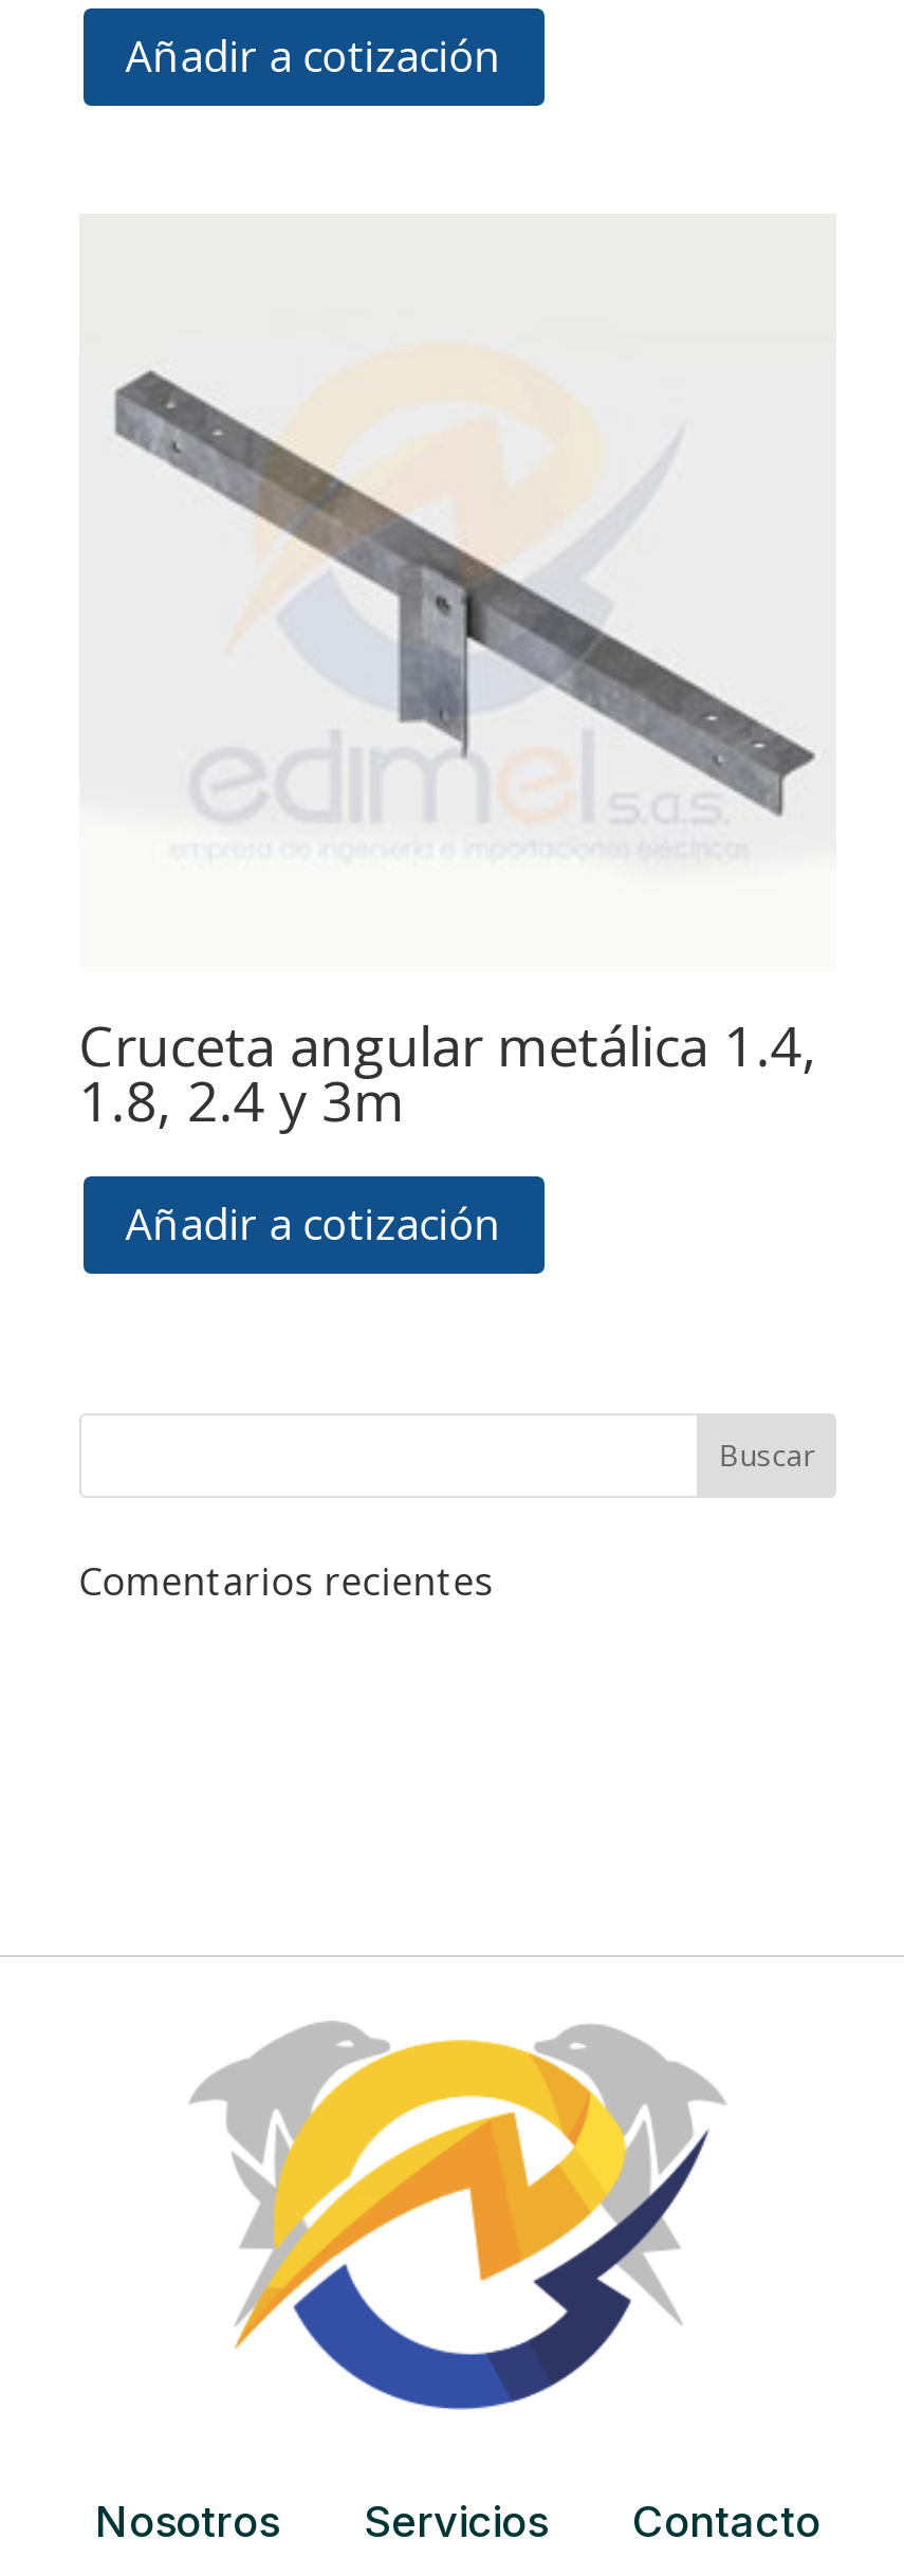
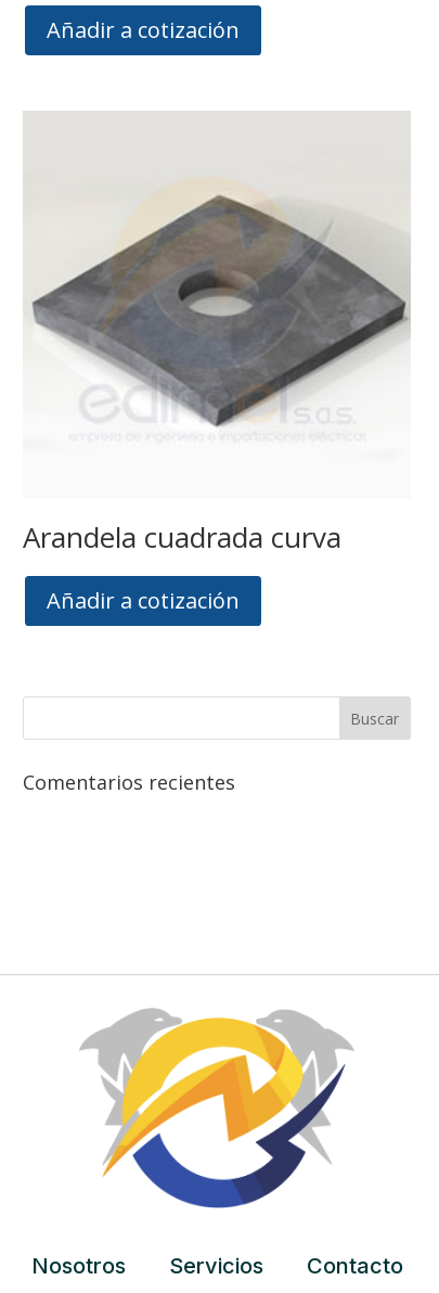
- [image]
+ [image]

- Cruceta angular metálica 1.4,
- 1.8, 2.4 y 3m
+ Arandela cuadrada curva
